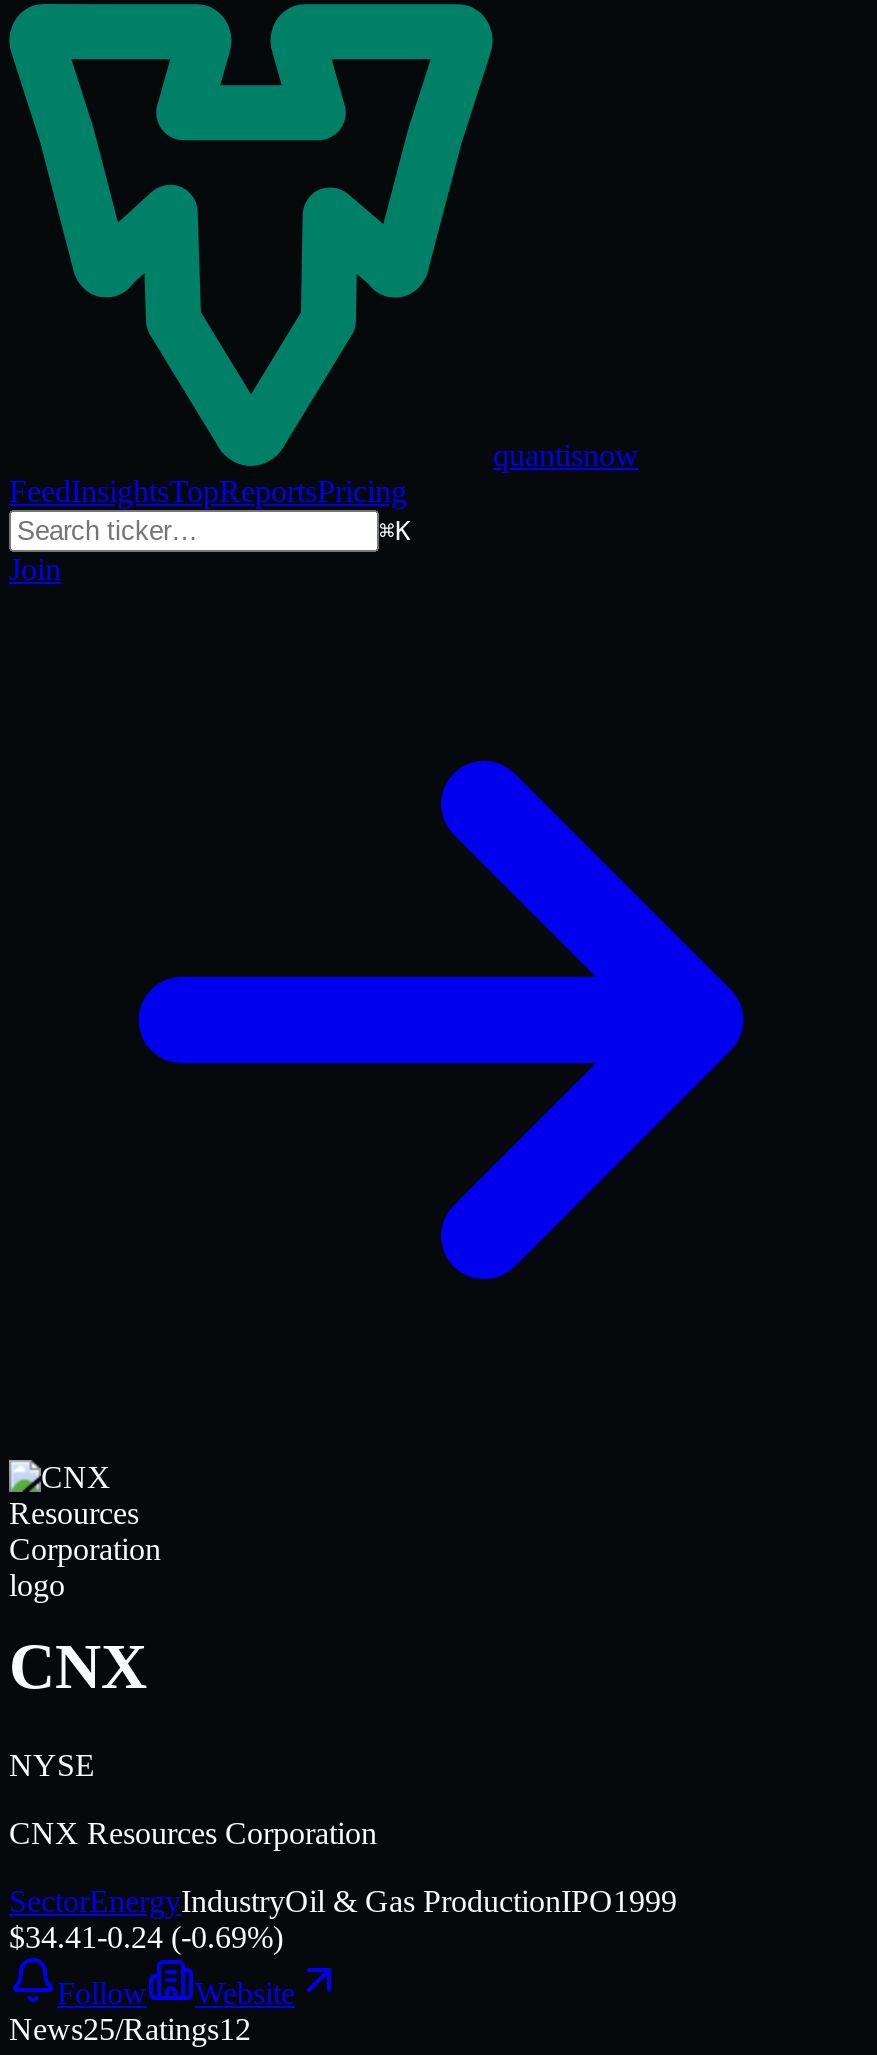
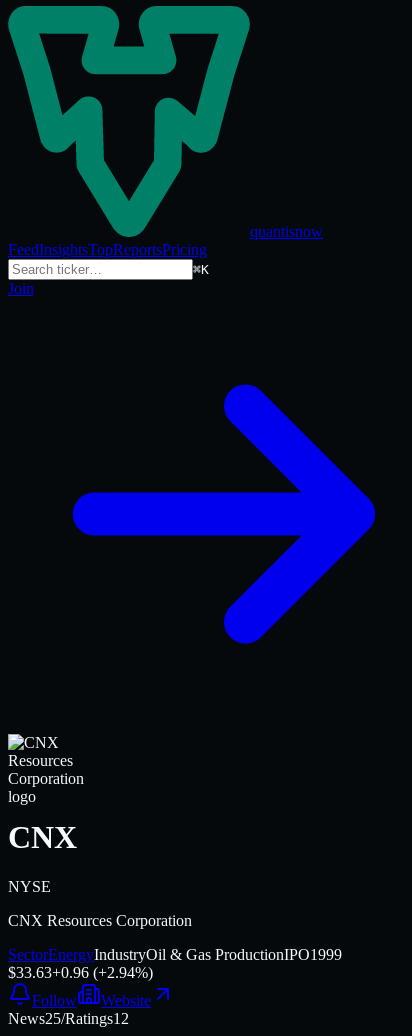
- $34.41 -0.24 (-0.69%)
+ $33.63+0.96 (+2.94%)
